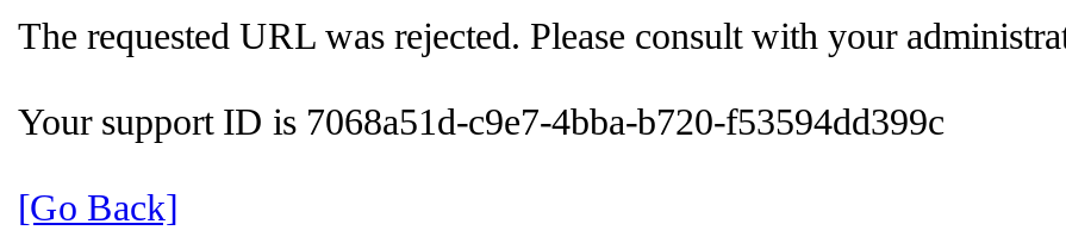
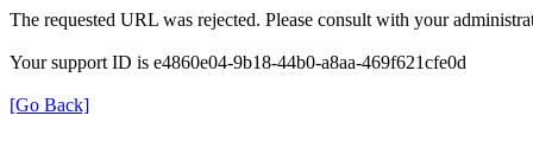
- Your support ID is 7068a51d-c9e7-4bba-b720-f53594dd399c
+ Your support ID is e4860e04-9b18-44b0-a8aa-469f621cfe0d
